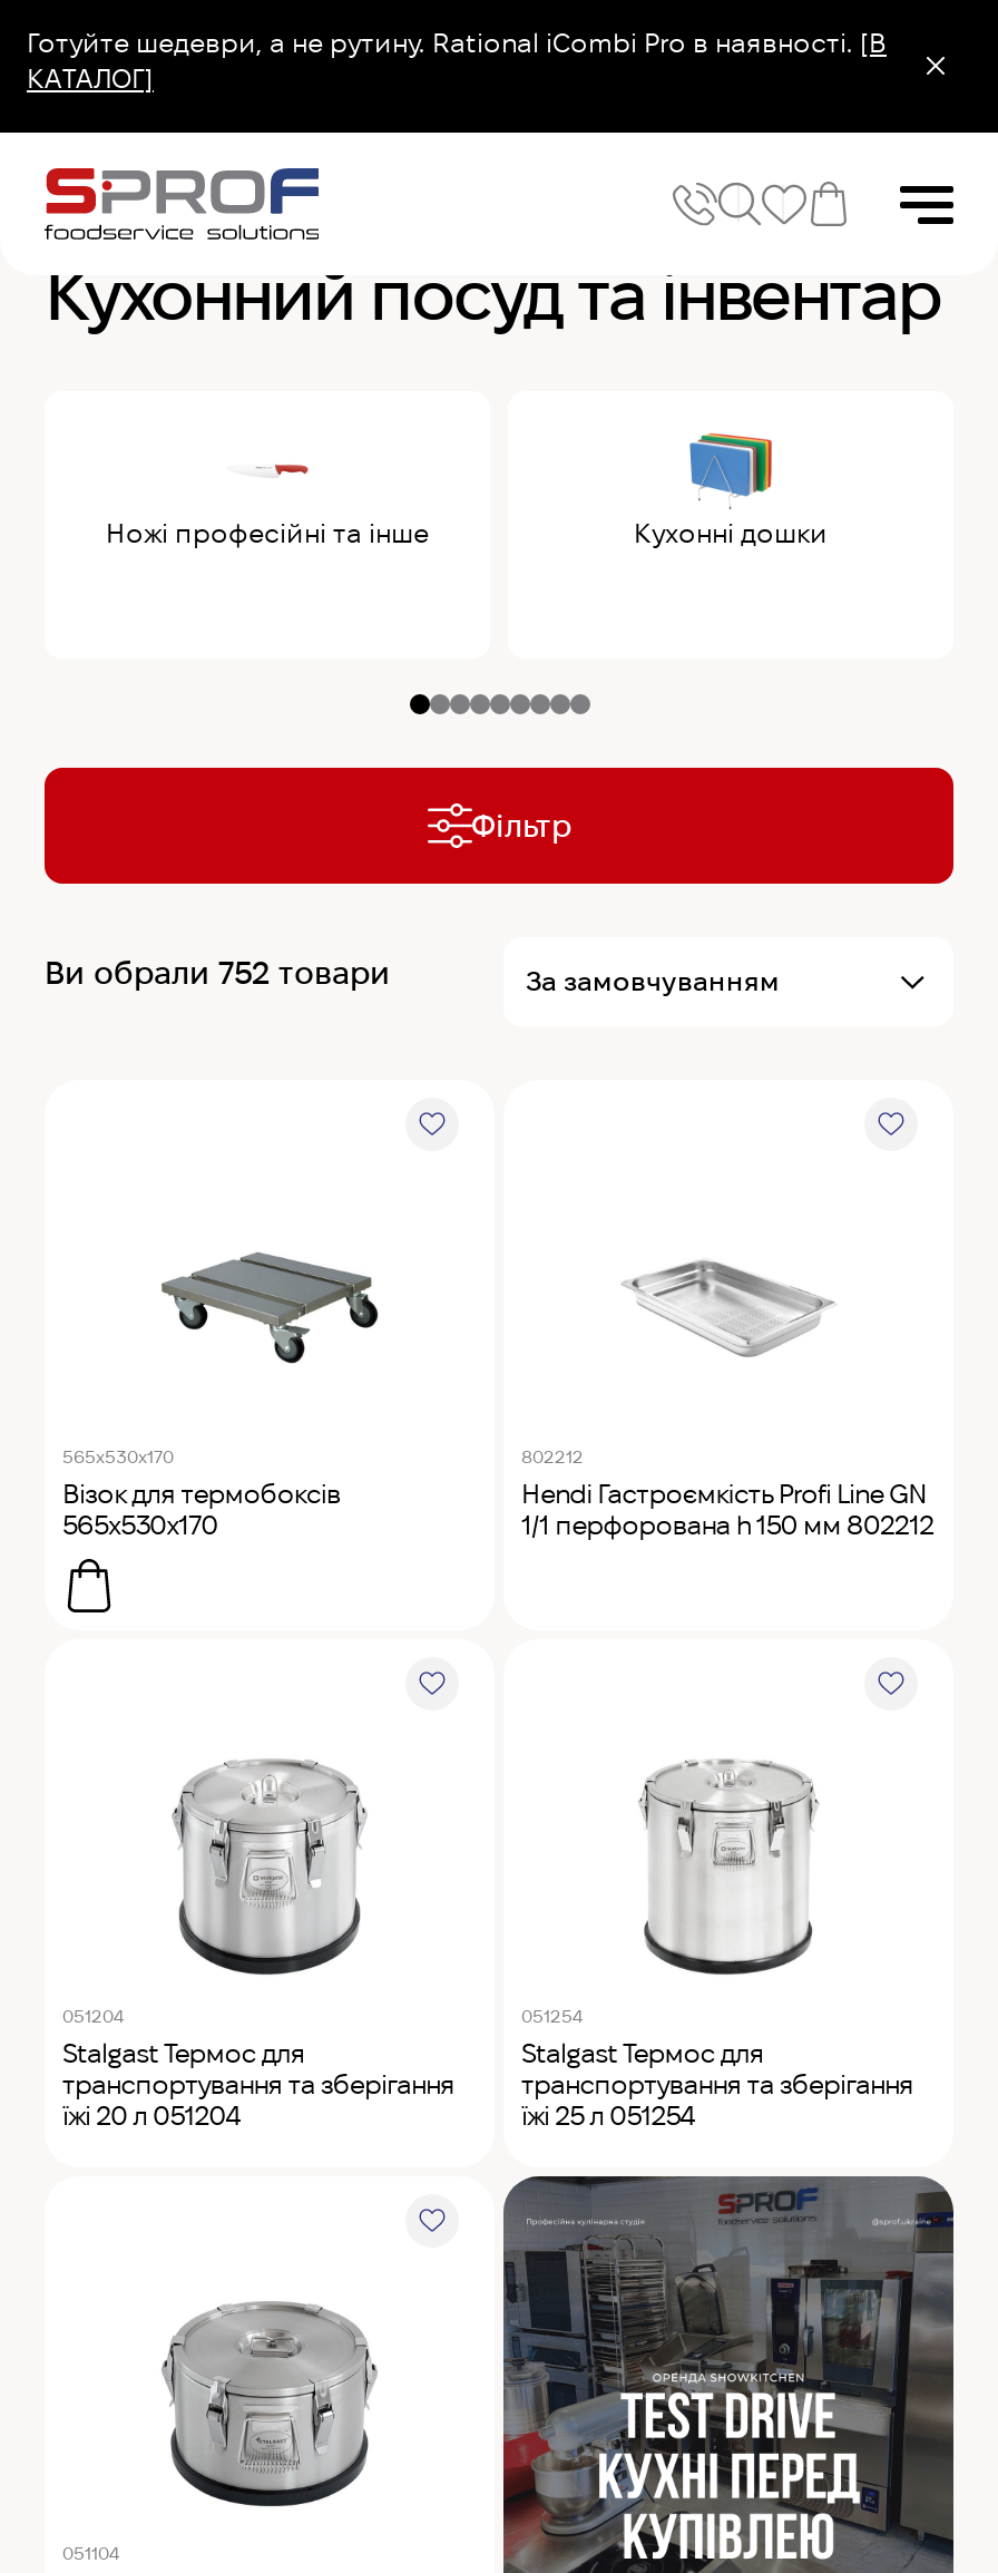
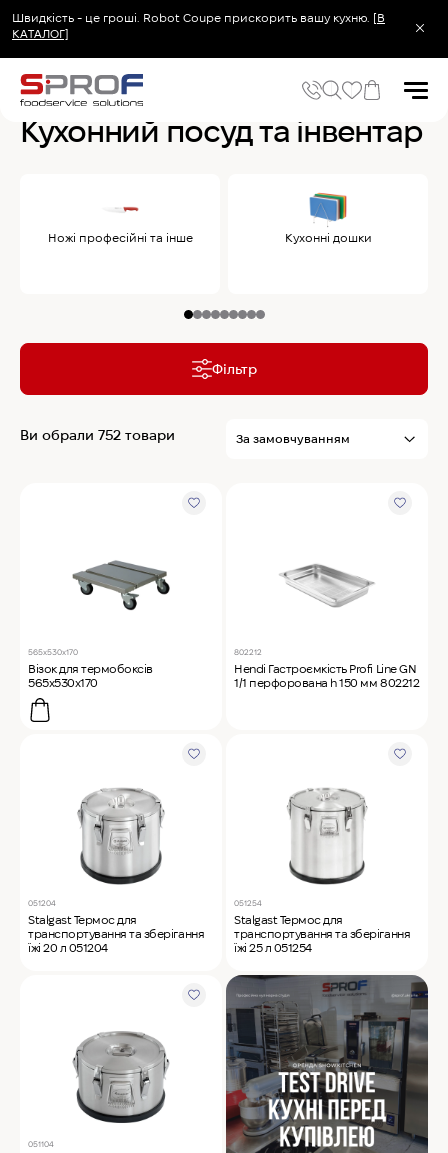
- Готуйте шедеври, а не рутину. Rational iCombi Pro в наявності. [В
+ Швидкість - це гроші. Robot Coupe прискорить вашу кухню. [В
